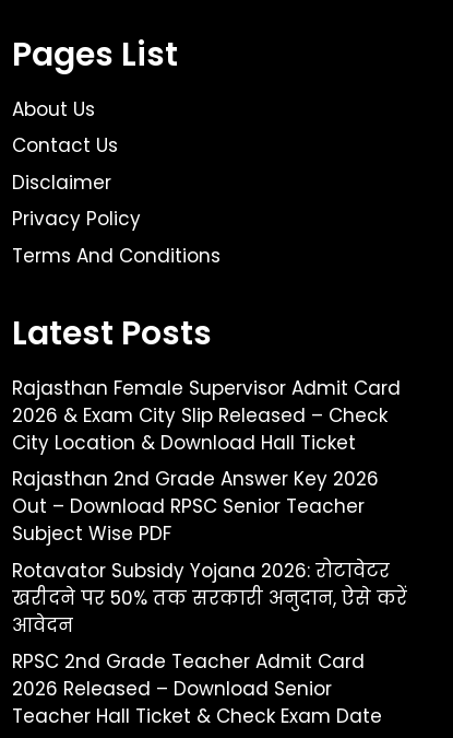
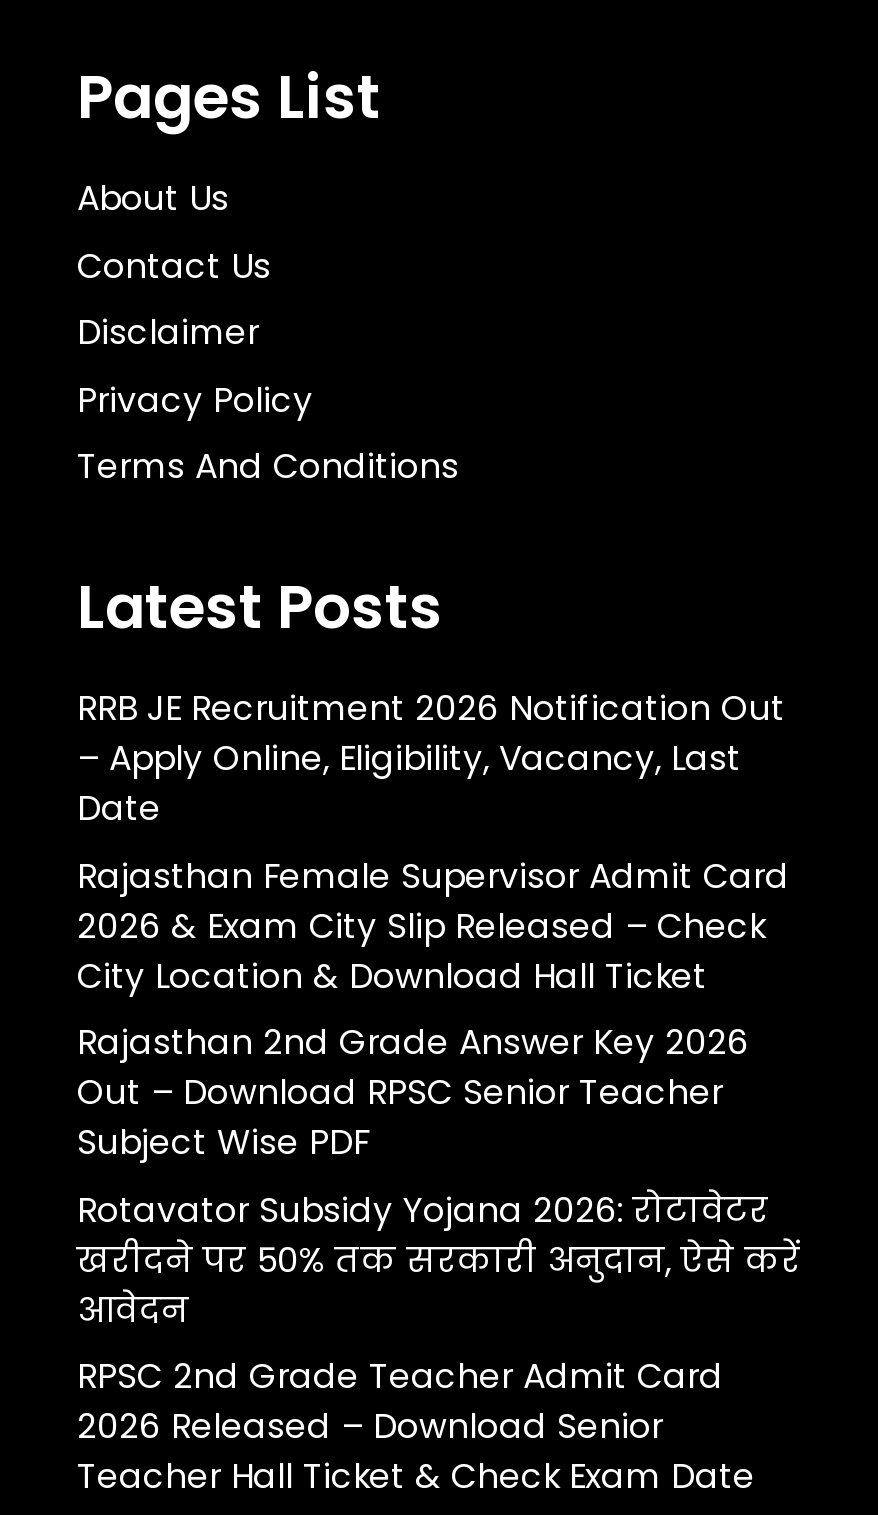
+ RRB JE Recruitment 2026 Notification Out
+ – Apply Online, Eligibility, Vacancy, Last
+ Date
